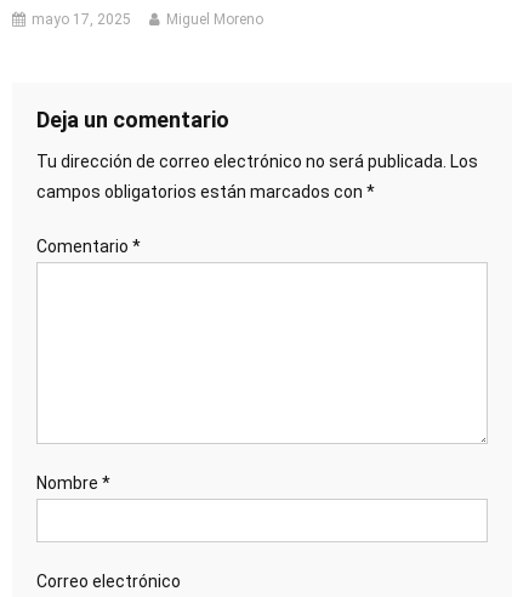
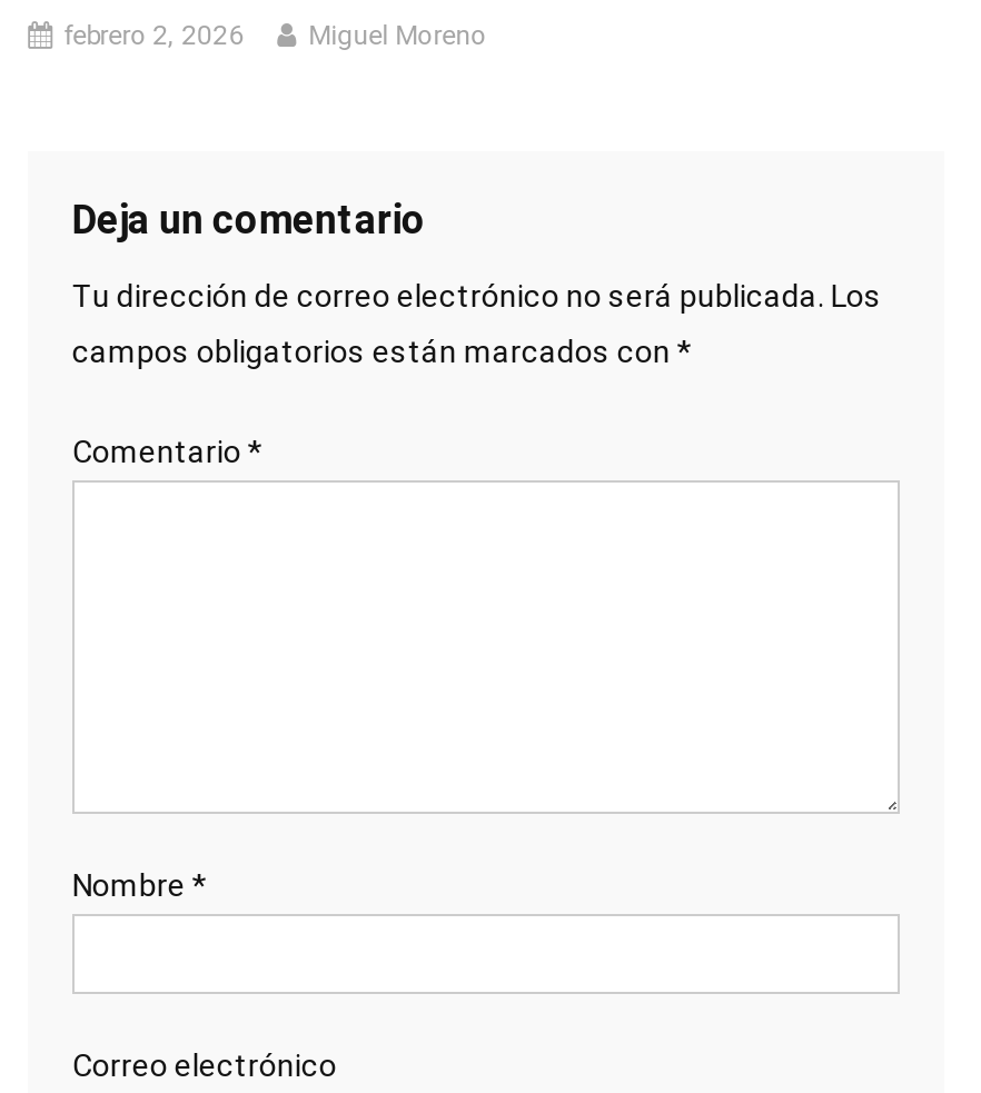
- mayo 17, 2025
+ febrero 2, 2026
